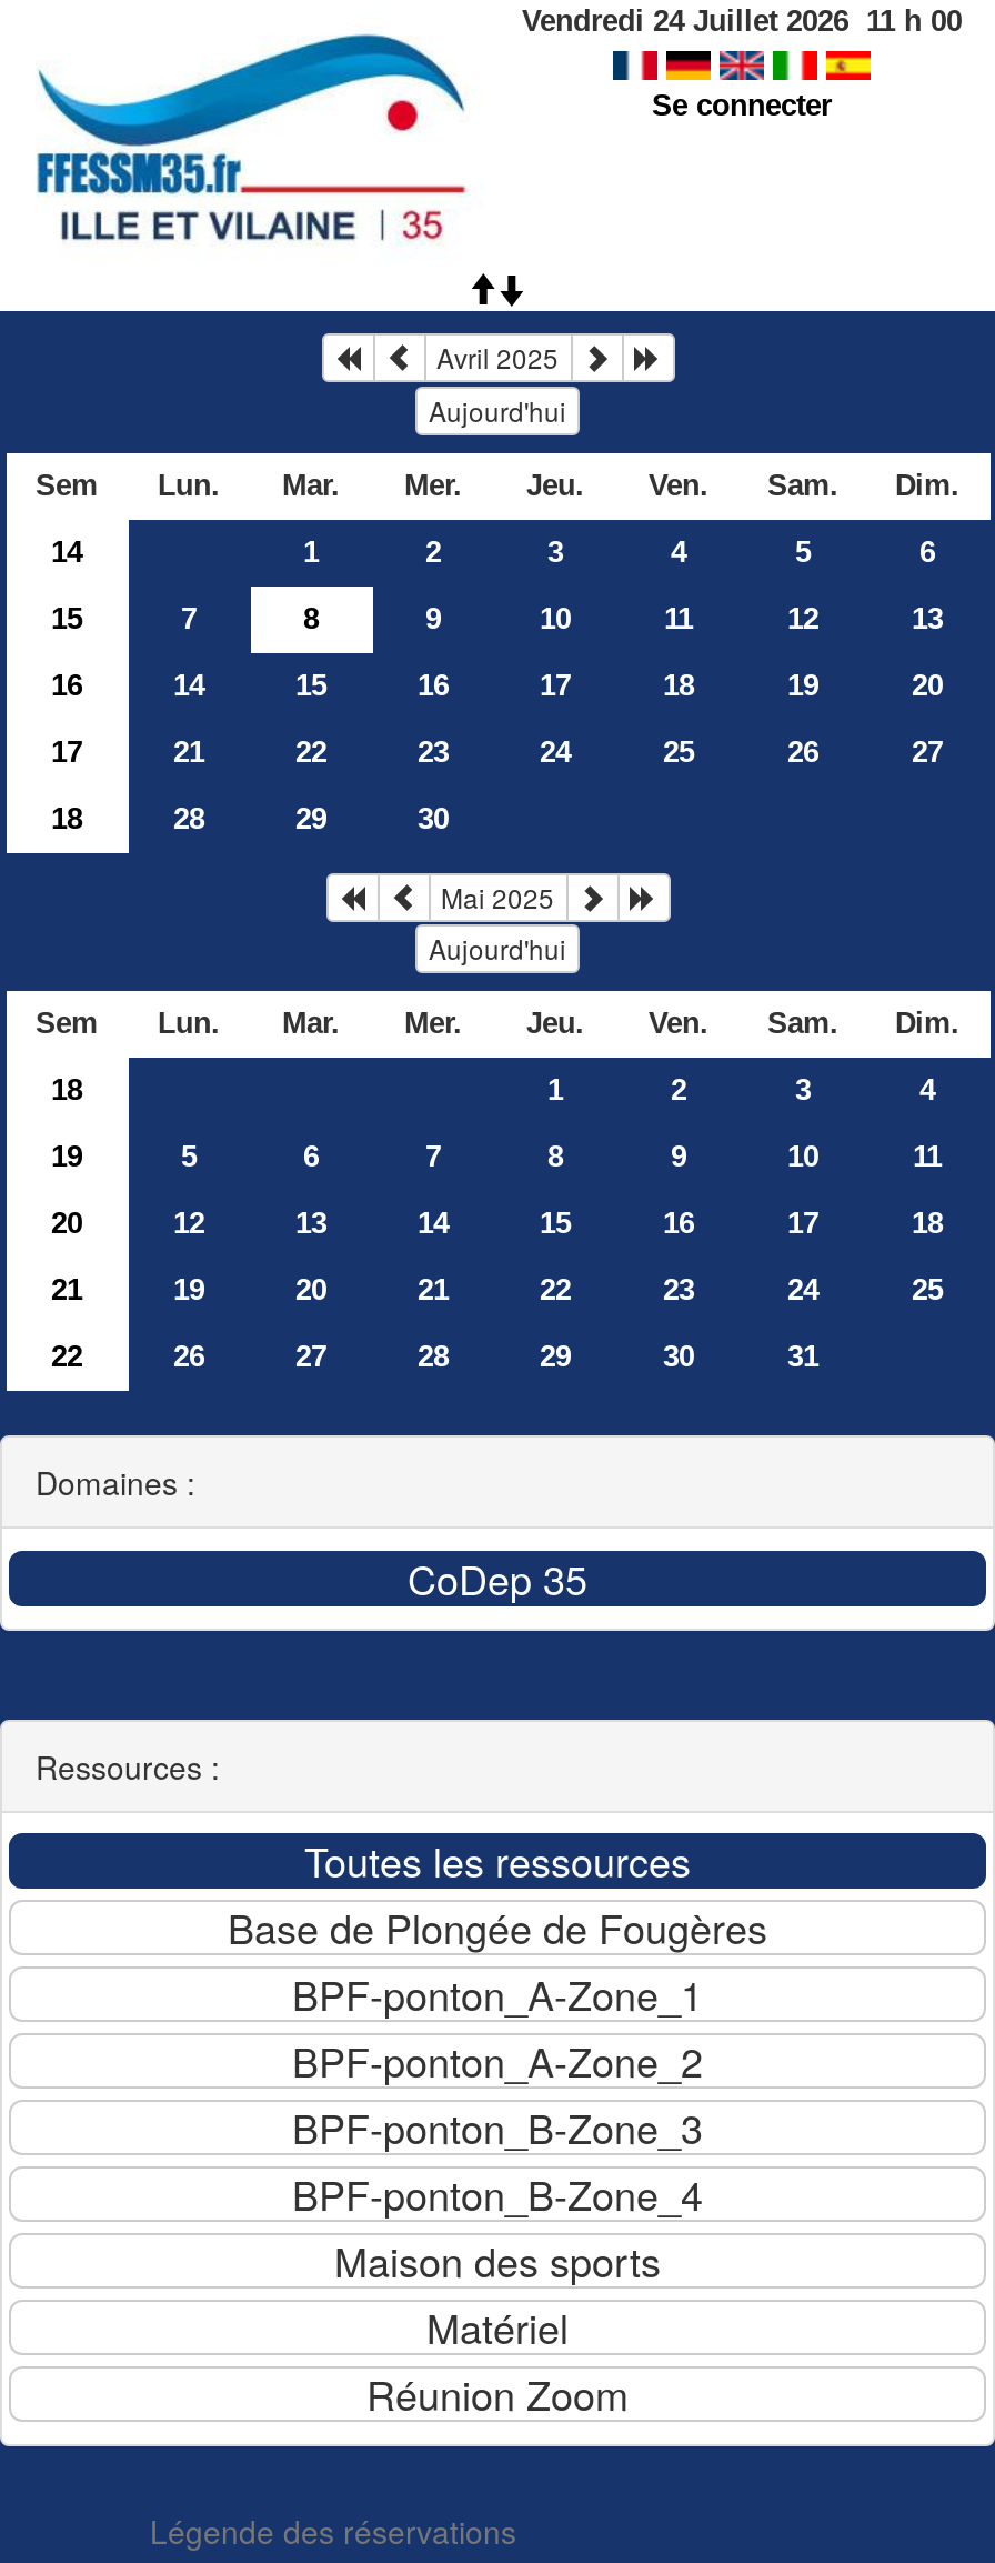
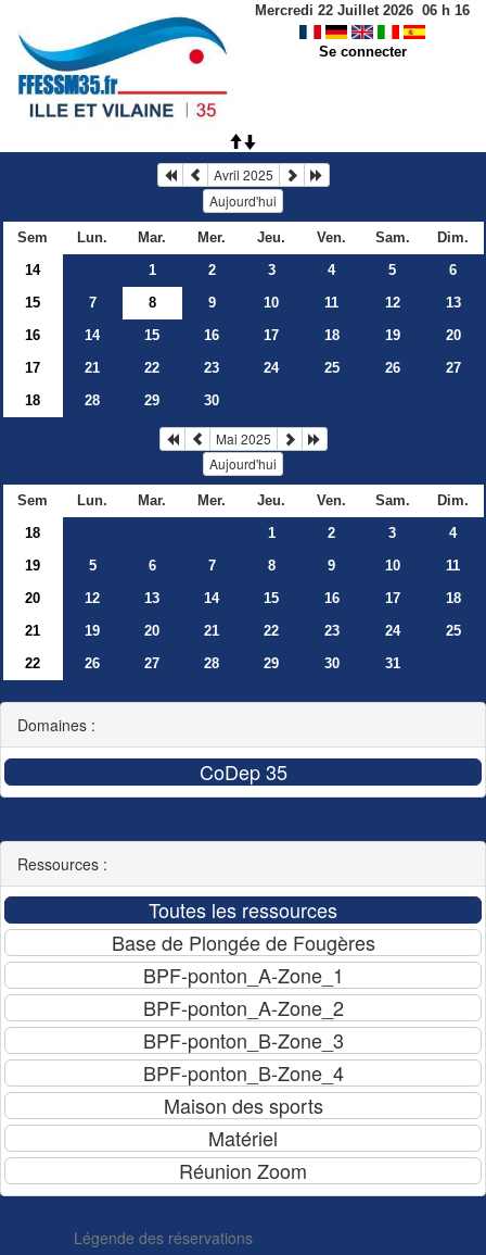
- Vendredi 24 Juillet 2026 11 h 00
+ Mercredi 22 Juillet 2026 06 h 16
